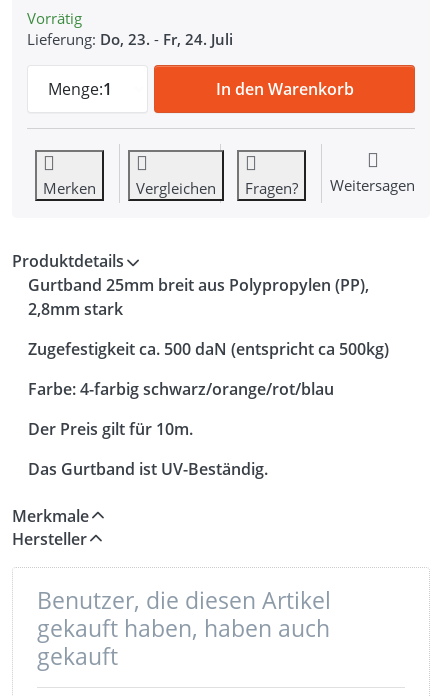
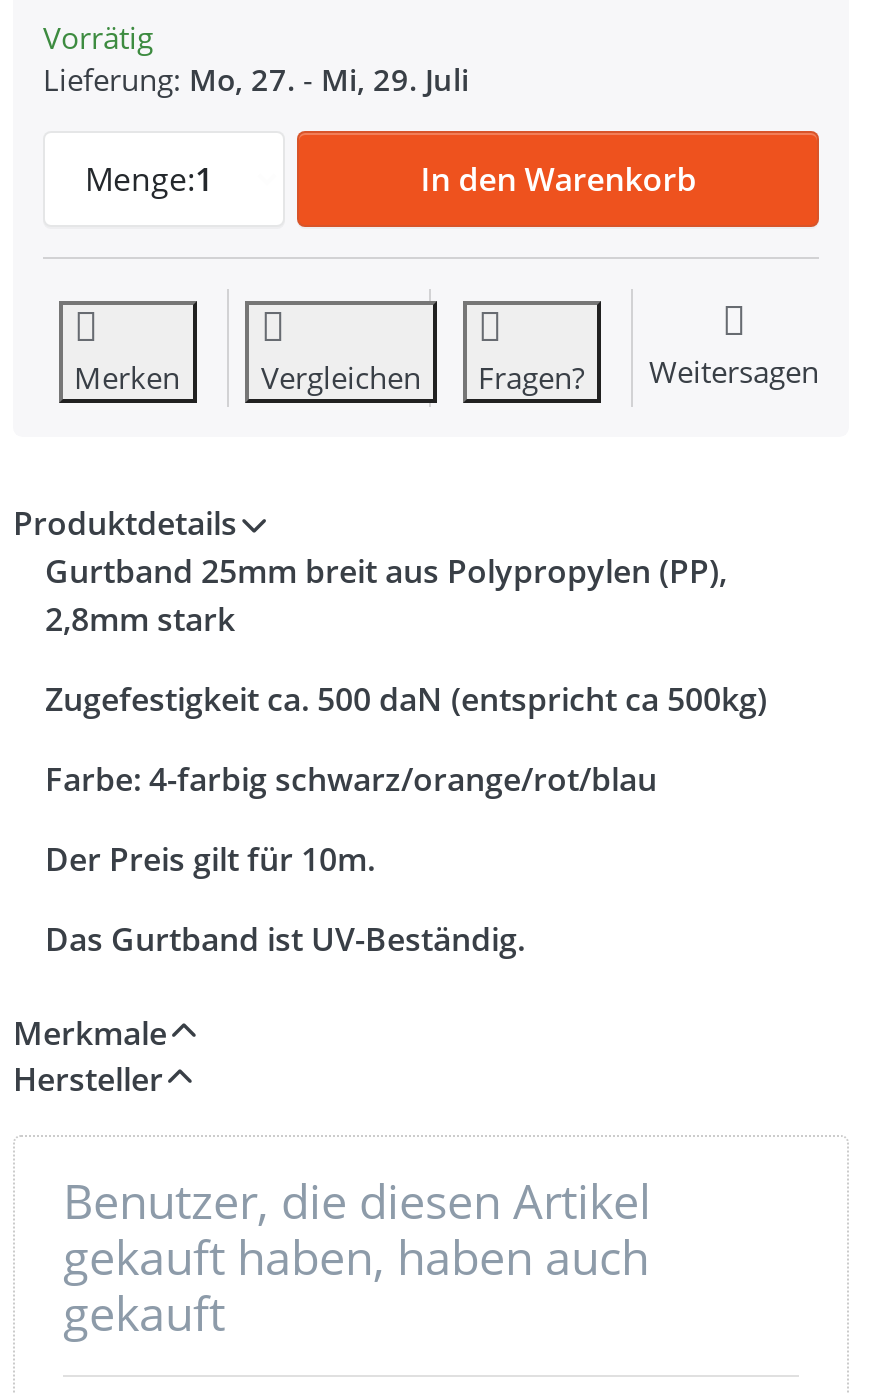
- Lieferung: Do, 23. - Fr, 24. Juli
+ Lieferung: Mo, 27. - Mi, 29. Juli
